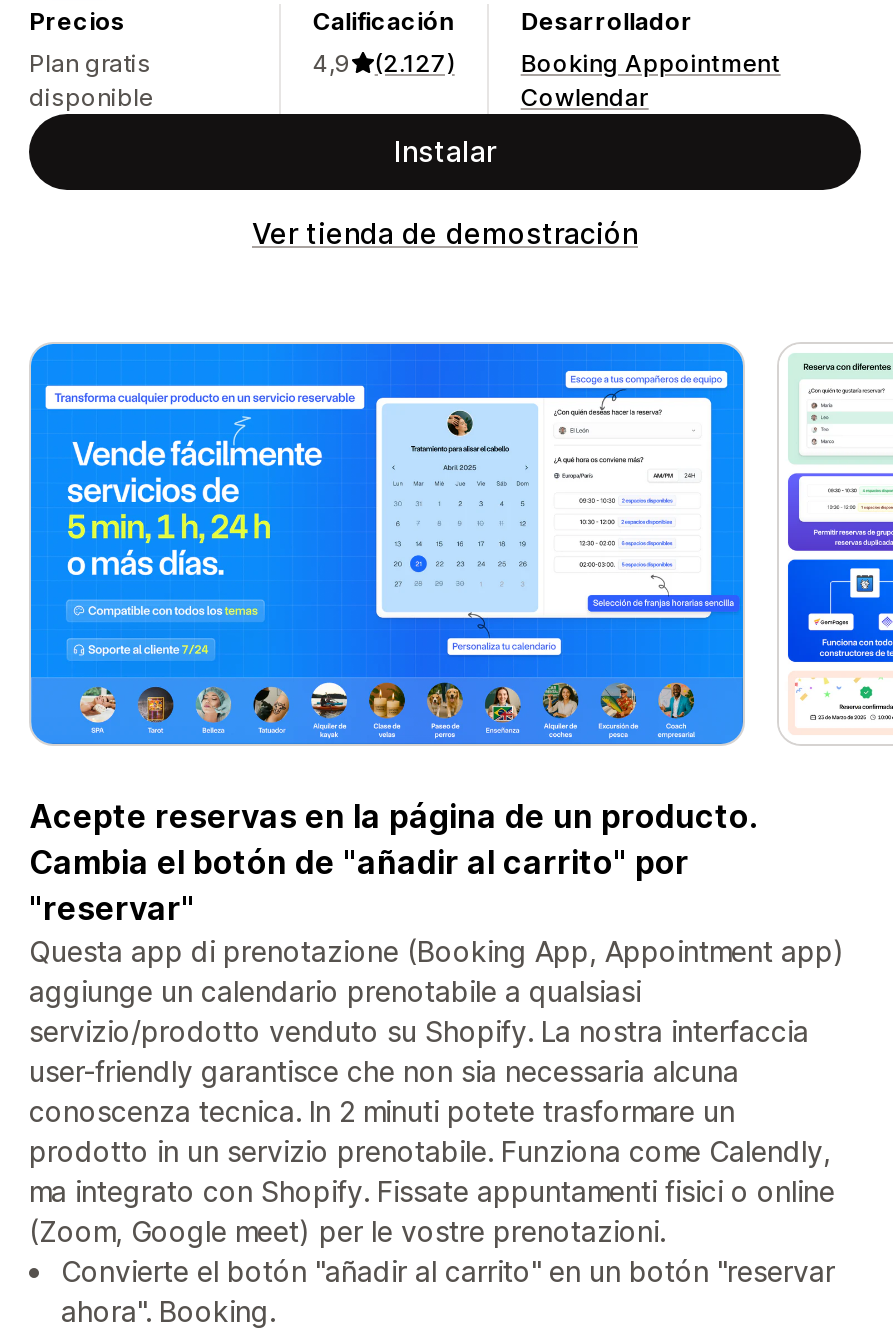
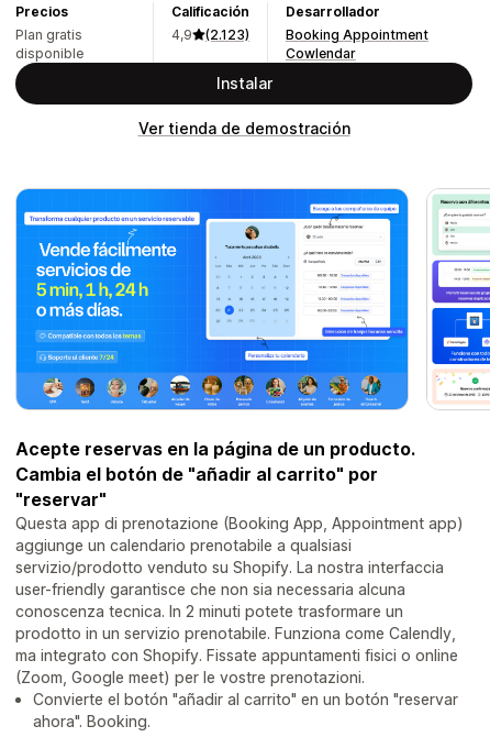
- 4,9 (2.127)
+ 4,9 (2.123)
